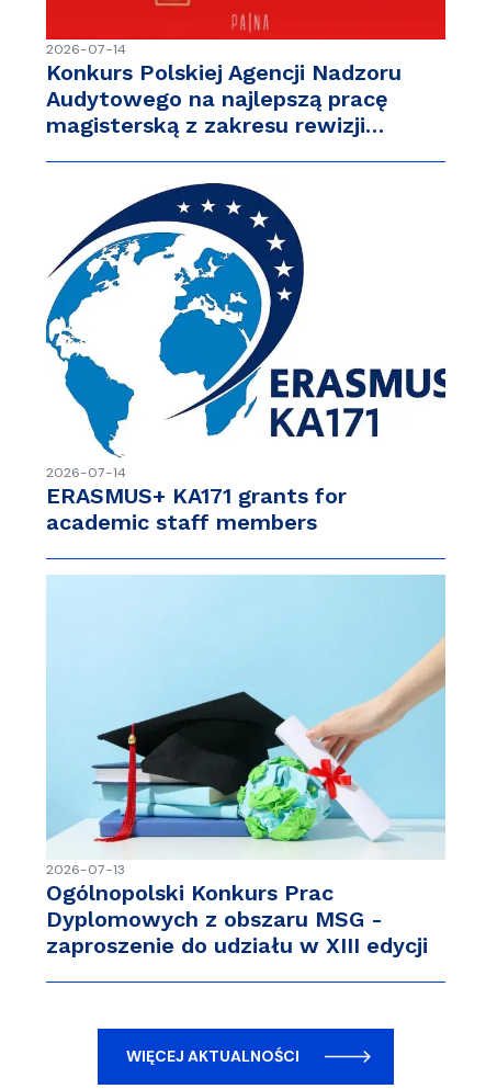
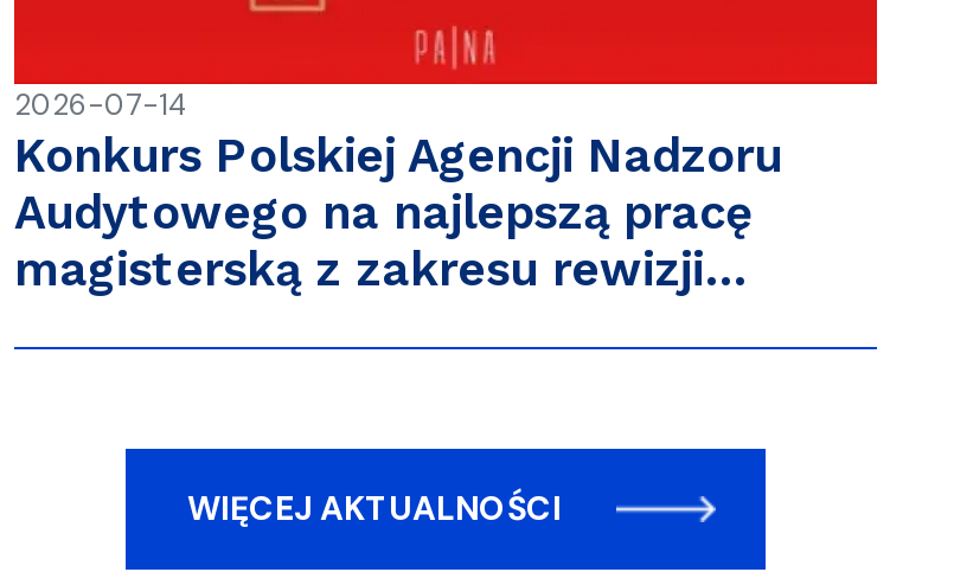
- [image]
- 2026-07-14
- ERASMUS+ KA171 grants for
- academic staff members

- [image]
- 2026-07-13
- Ogólnopolski Konkurs Prac
- Dyplomowych z obszaru MSG -
- zaproszenie do udziału w XIII edycji
